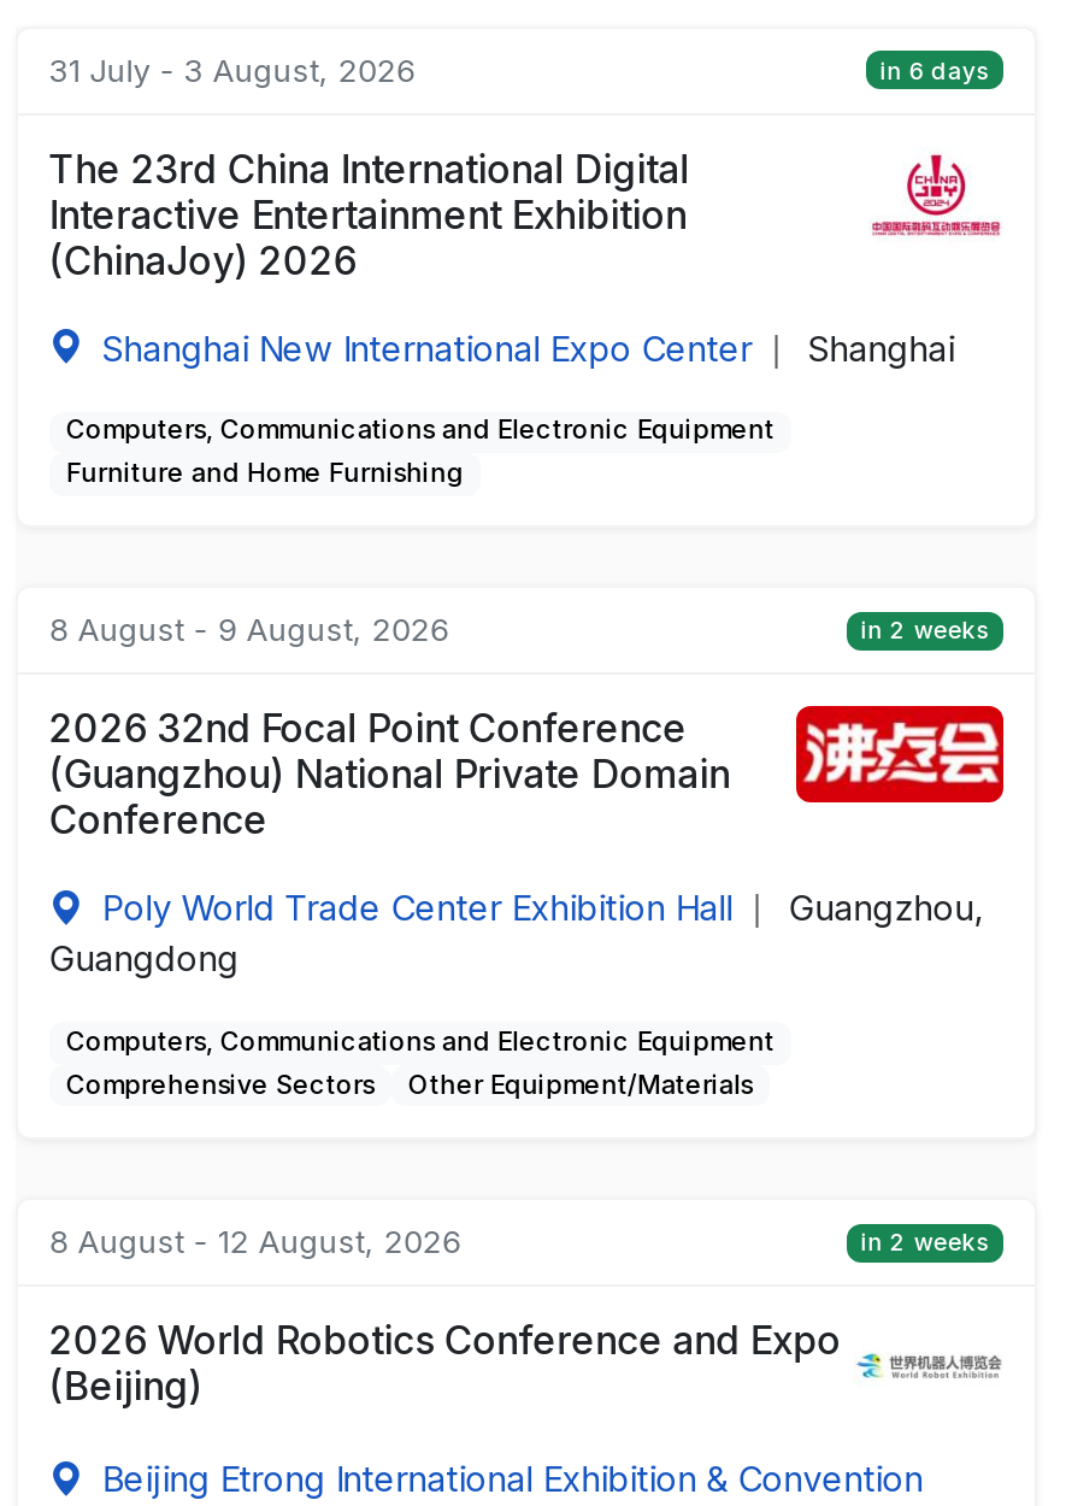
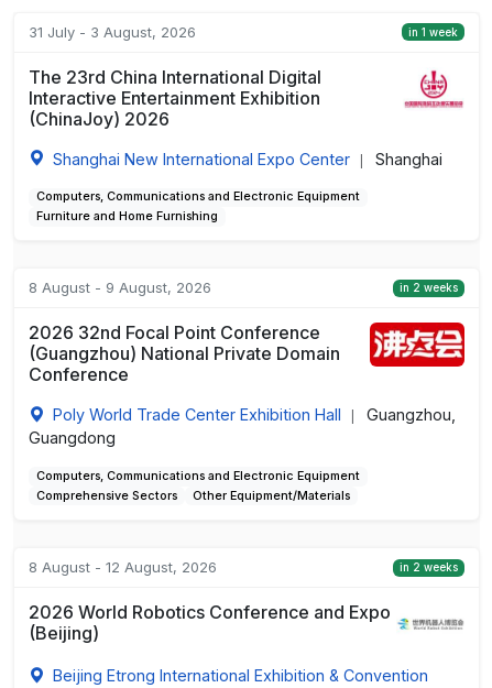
- in 6 days
+ in 1 week
